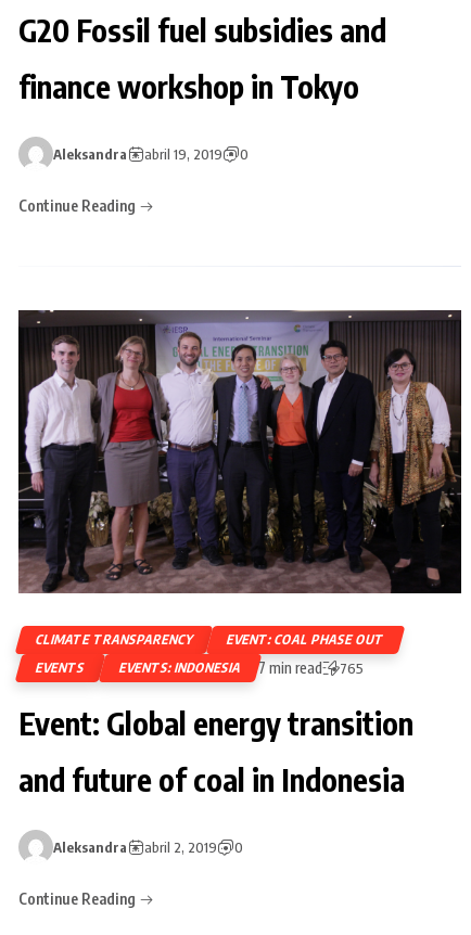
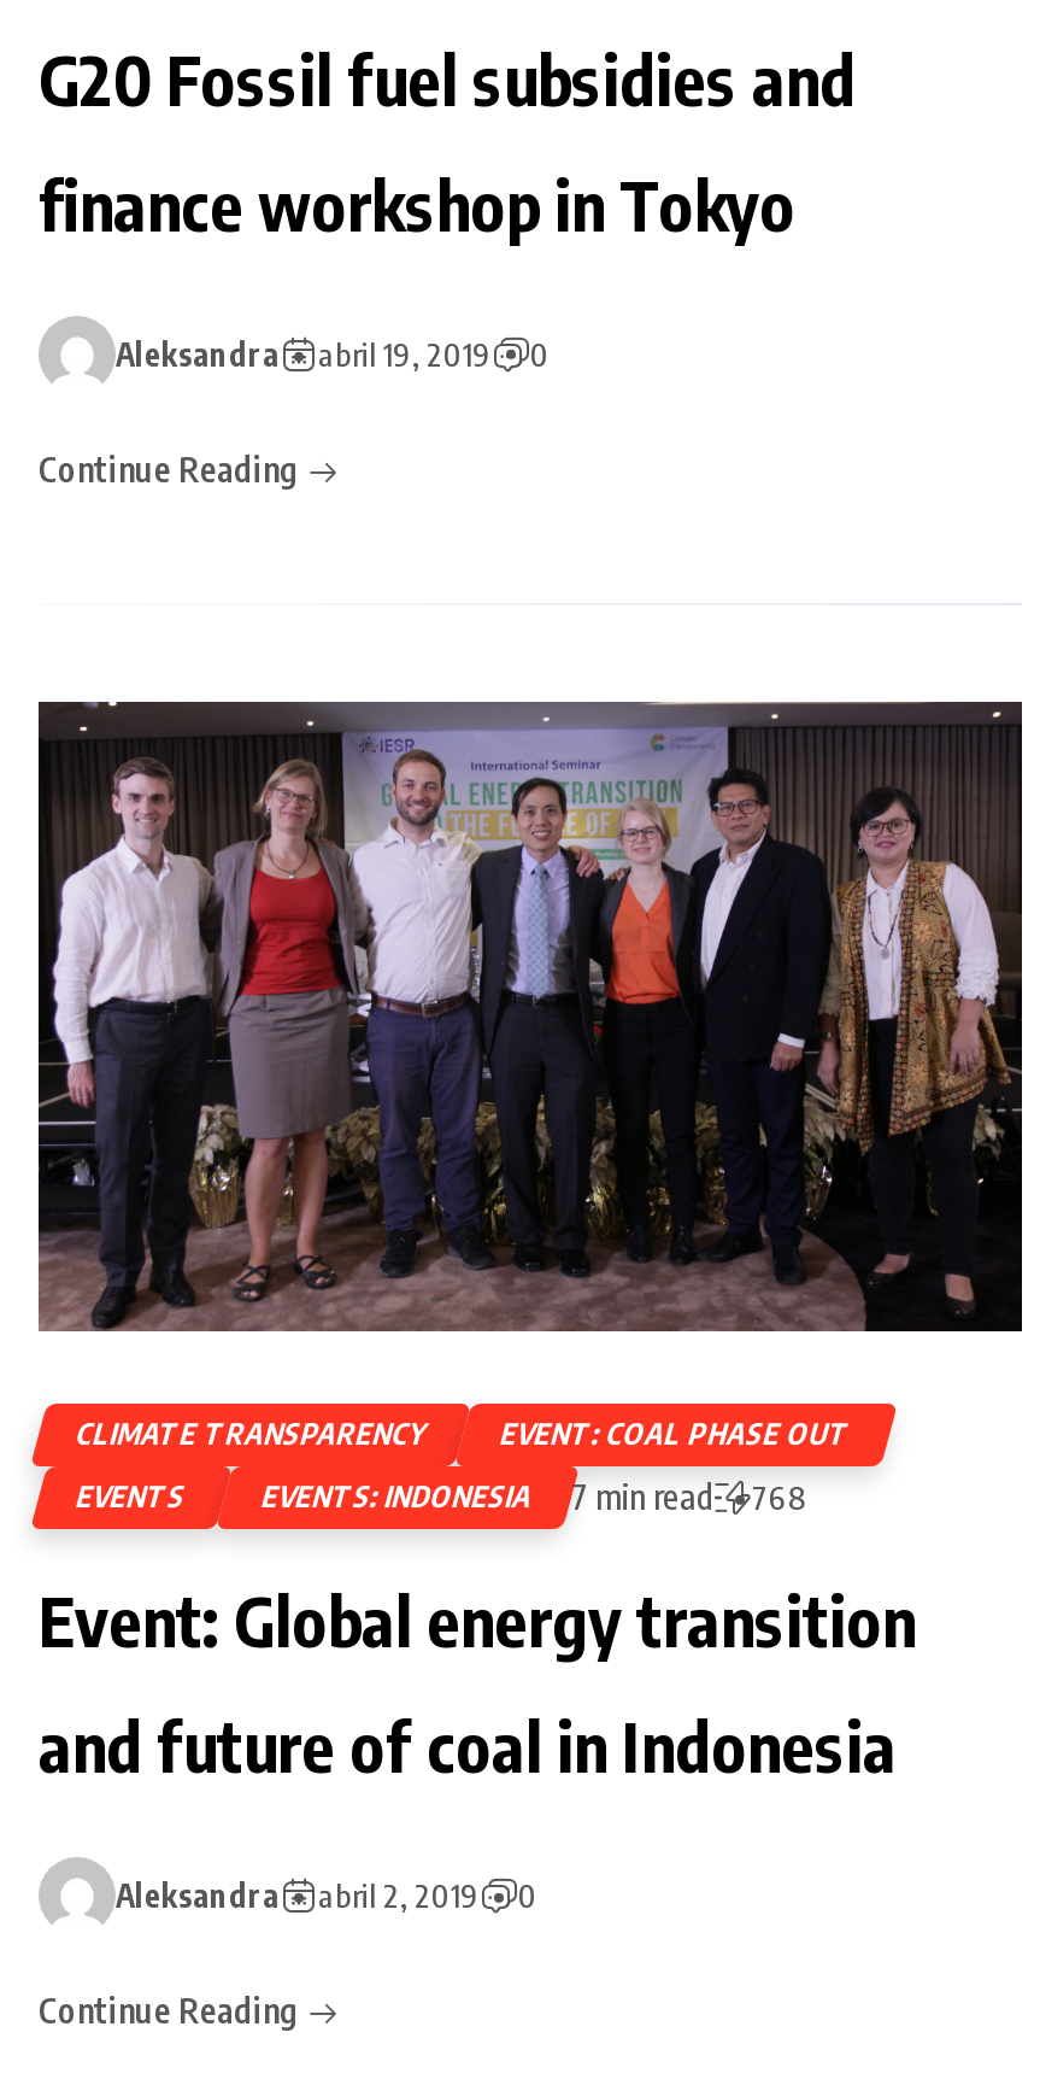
- EVENTS EVENTS: INDONESIA 7 min read 765
+ EVENTS EVENTS: INDONESIA 7 min read 768
